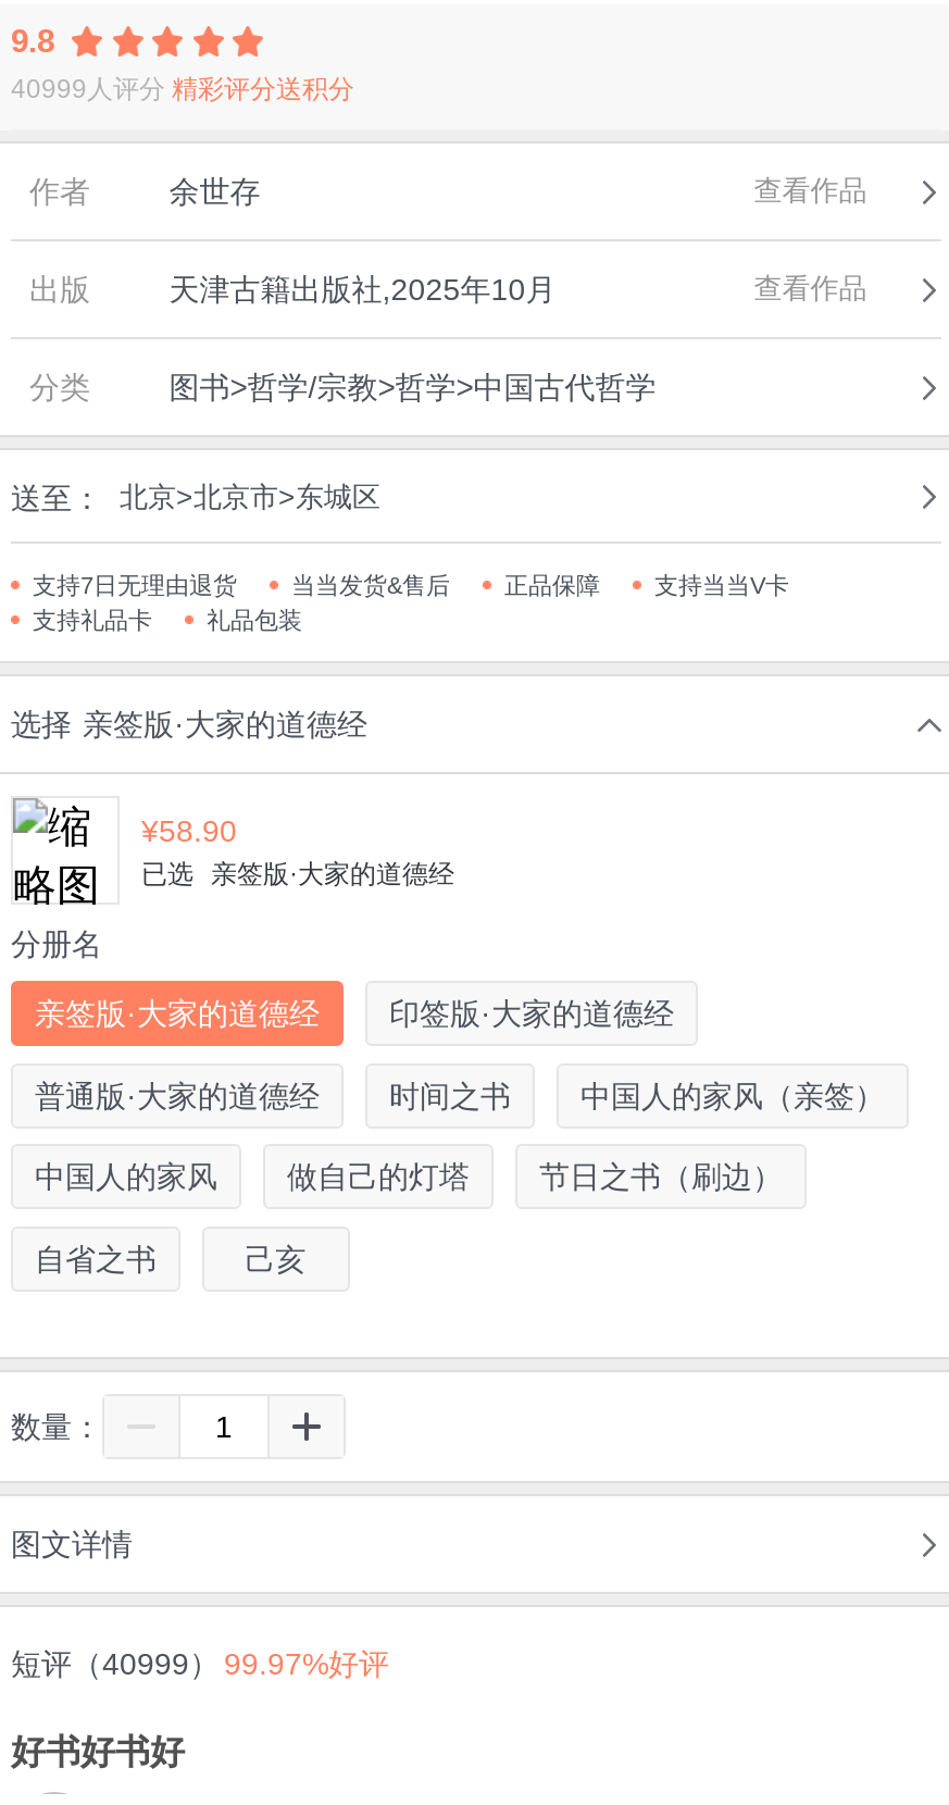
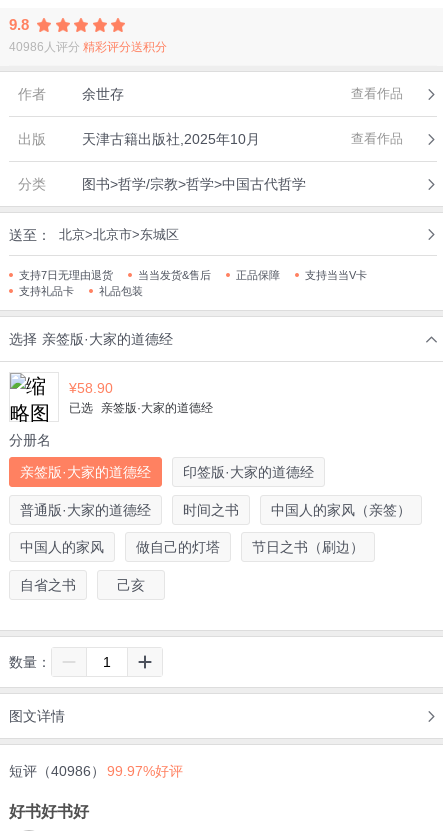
- 40999人评分 精彩评分送积分
+ 40986人评分 精彩评分送积分

- 短评（40999） 99.97%好评
+ 短评（40986） 99.97%好评
